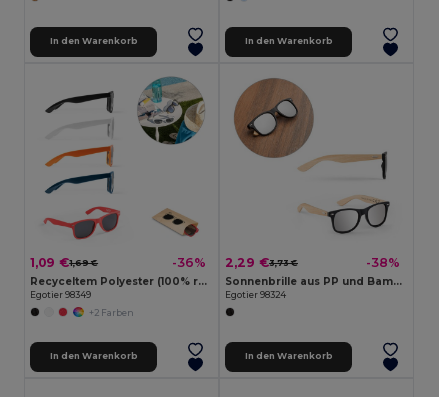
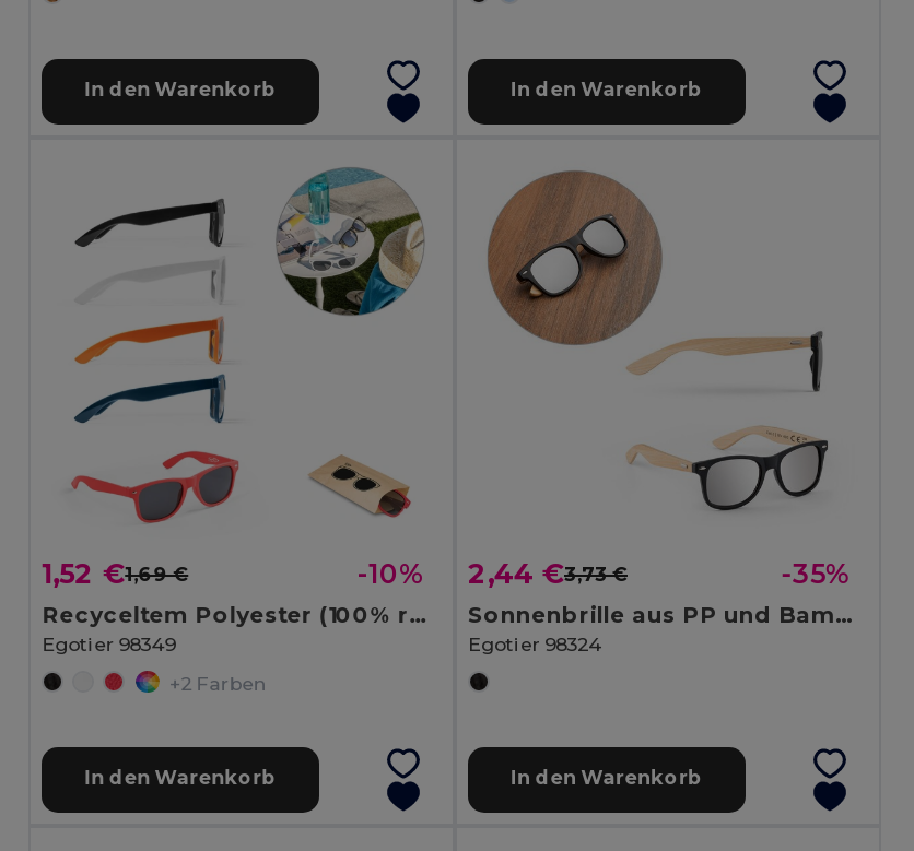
- 1,09 €1,69 €
+ 1,52 €1,69 €

- -36%
+ -10%

- 2,29 €3,73 €
+ 2,44 €3,73 €

- -38%
+ -35%
